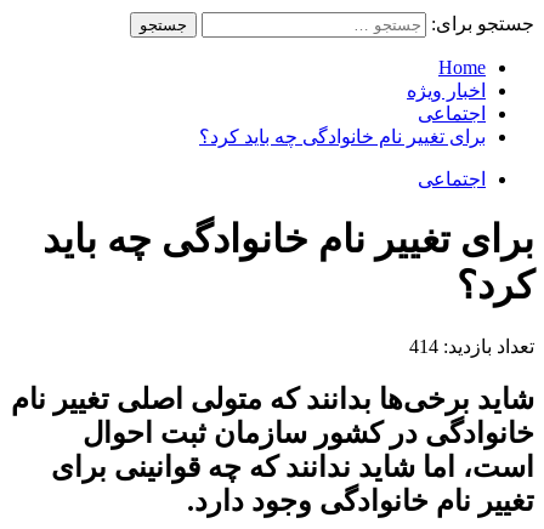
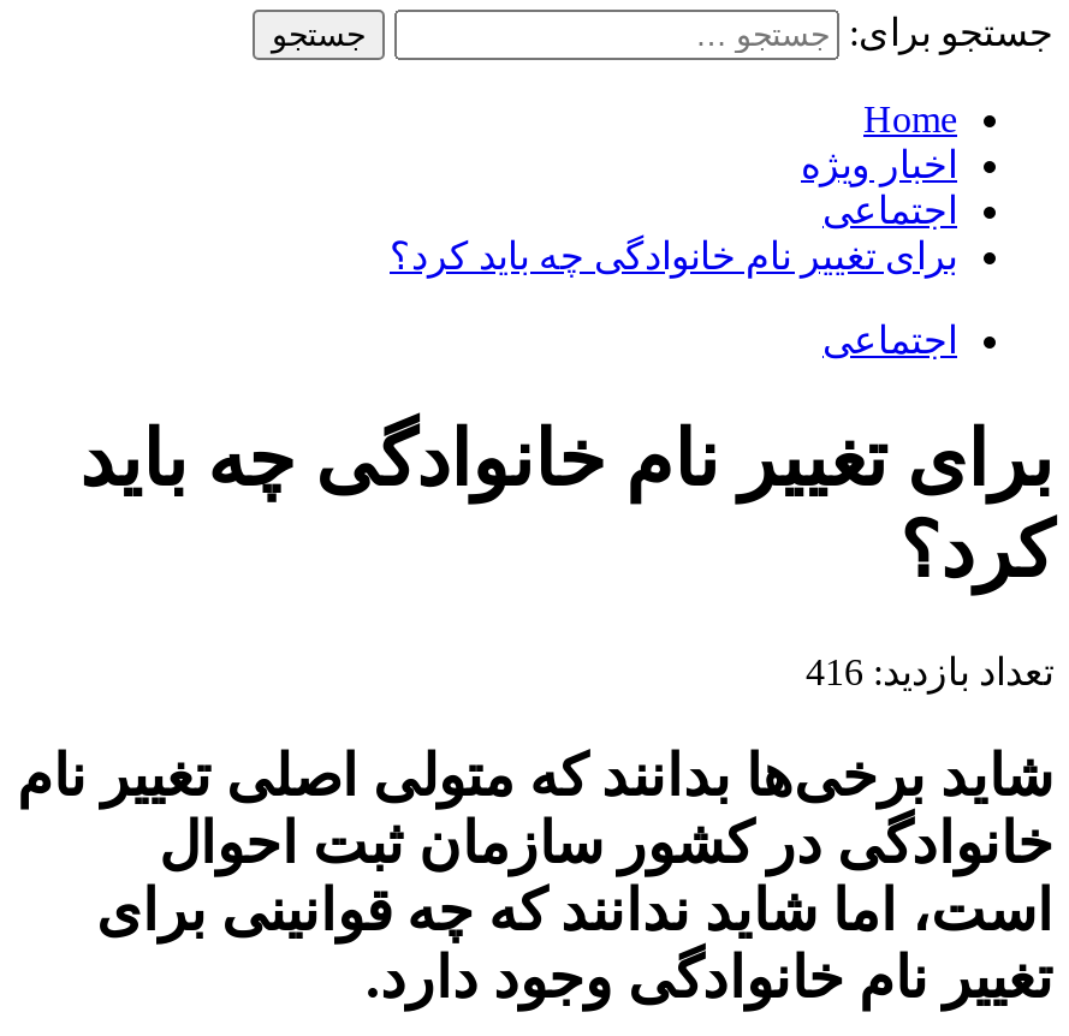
- تعداد بازدید: 414
+ تعداد بازدید: 416
